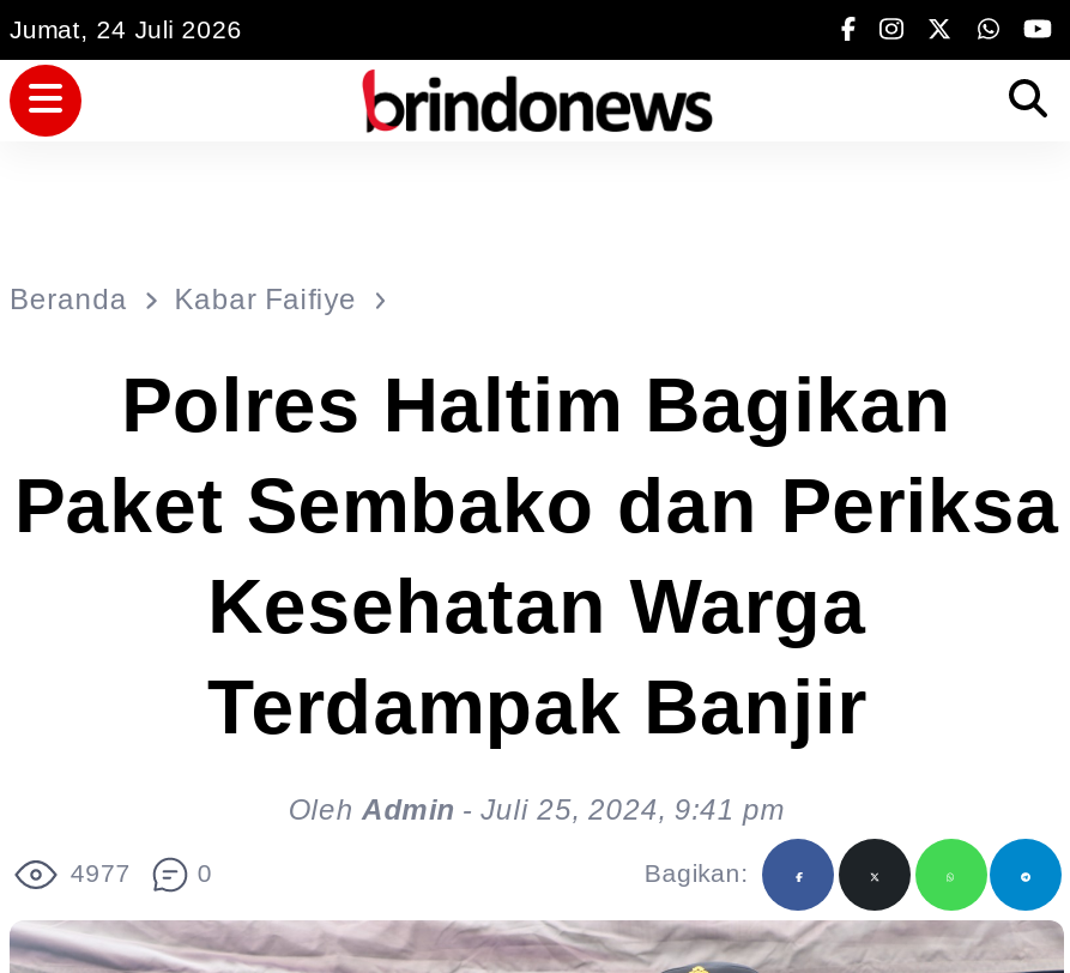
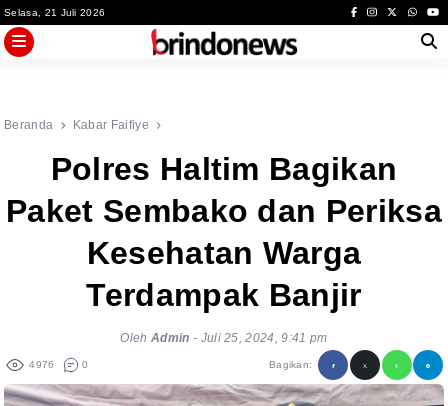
- Jumat, 24 Juli 2026
+ Selasa, 21 Juli 2026

- 4977 0
+ 4976 0
